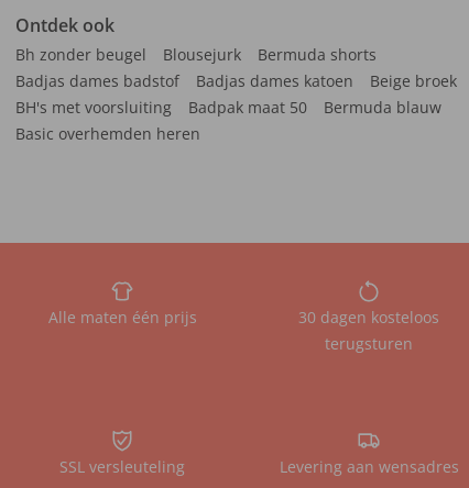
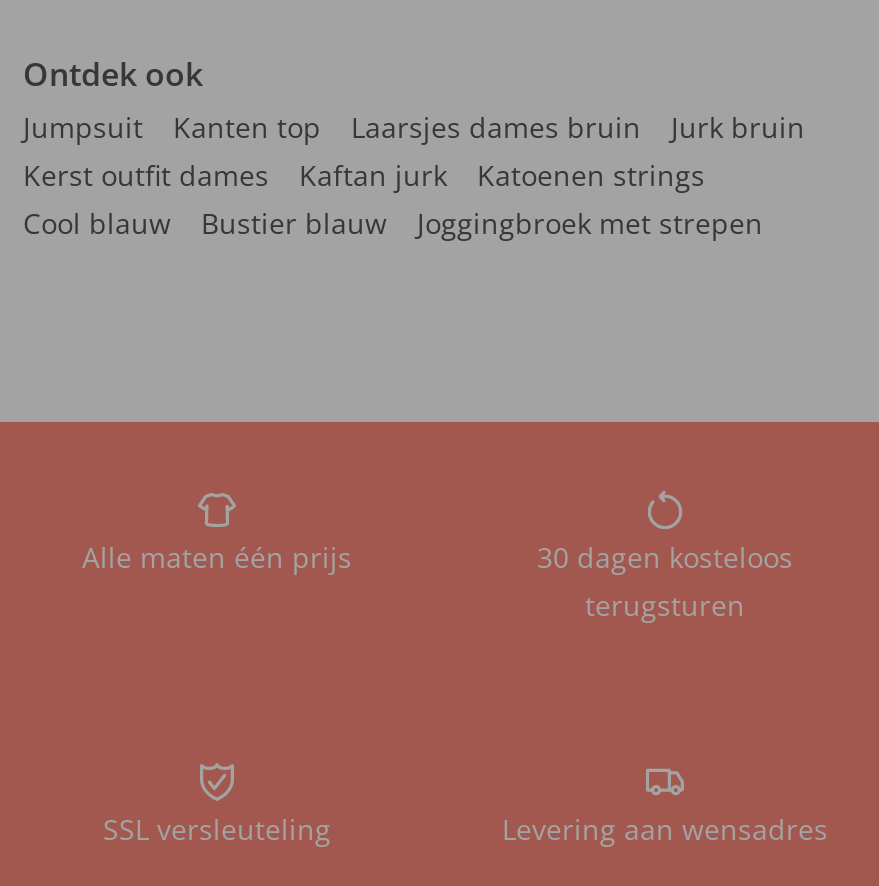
- Bh zonder beugel
- Blousejurk
- Bermuda shorts
- Badjas dames badstof
- Badjas dames katoen
- Beige broek
- BH's met voorsluiting
- Badpak maat 50
- Bermuda blauw
- Basic overhemden heren
+ Jumpsuit
+ Kanten top
+ Laarsjes dames bruin
+ Jurk bruin
+ Kerst outfit dames
+ Kaftan jurk
+ Katoenen strings
+ Cool blauw
+ Bustier blauw
+ Joggingbroek met strepen
